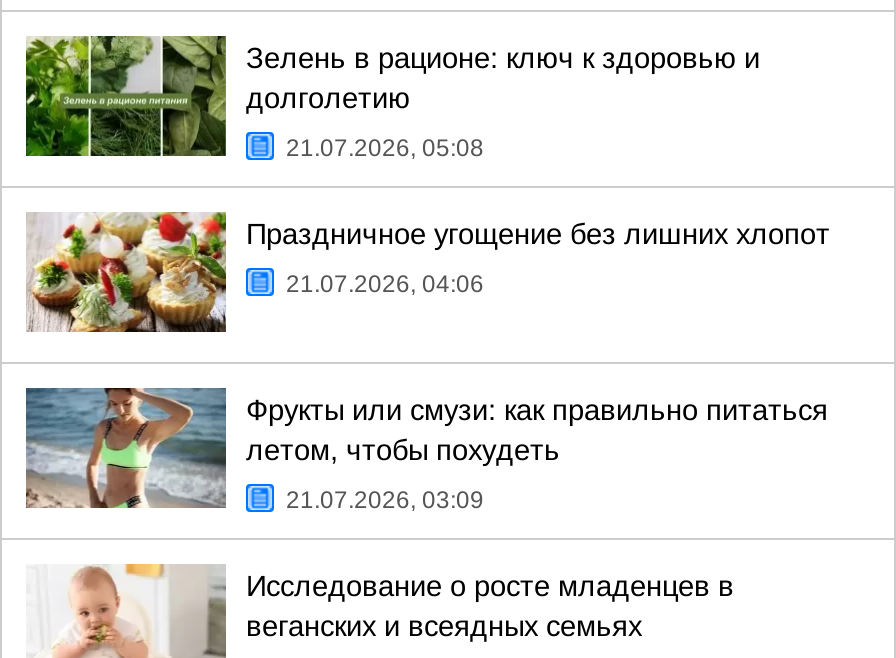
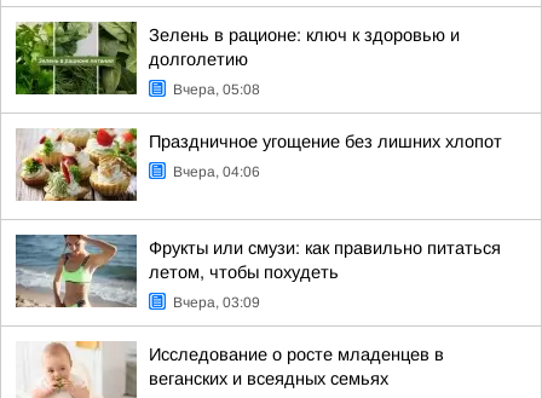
- 21.07.2026, 05:08
+ Вчера, 05:08

- 21.07.2026, 04:06
+ Вчера, 04:06

- 21.07.2026, 03:09
+ Вчера, 03:09
